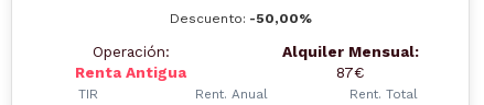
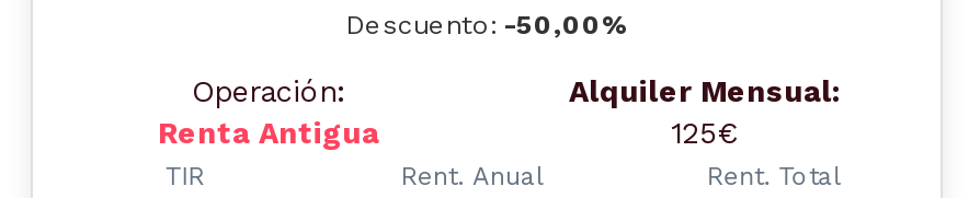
- 87€
+ 125€
